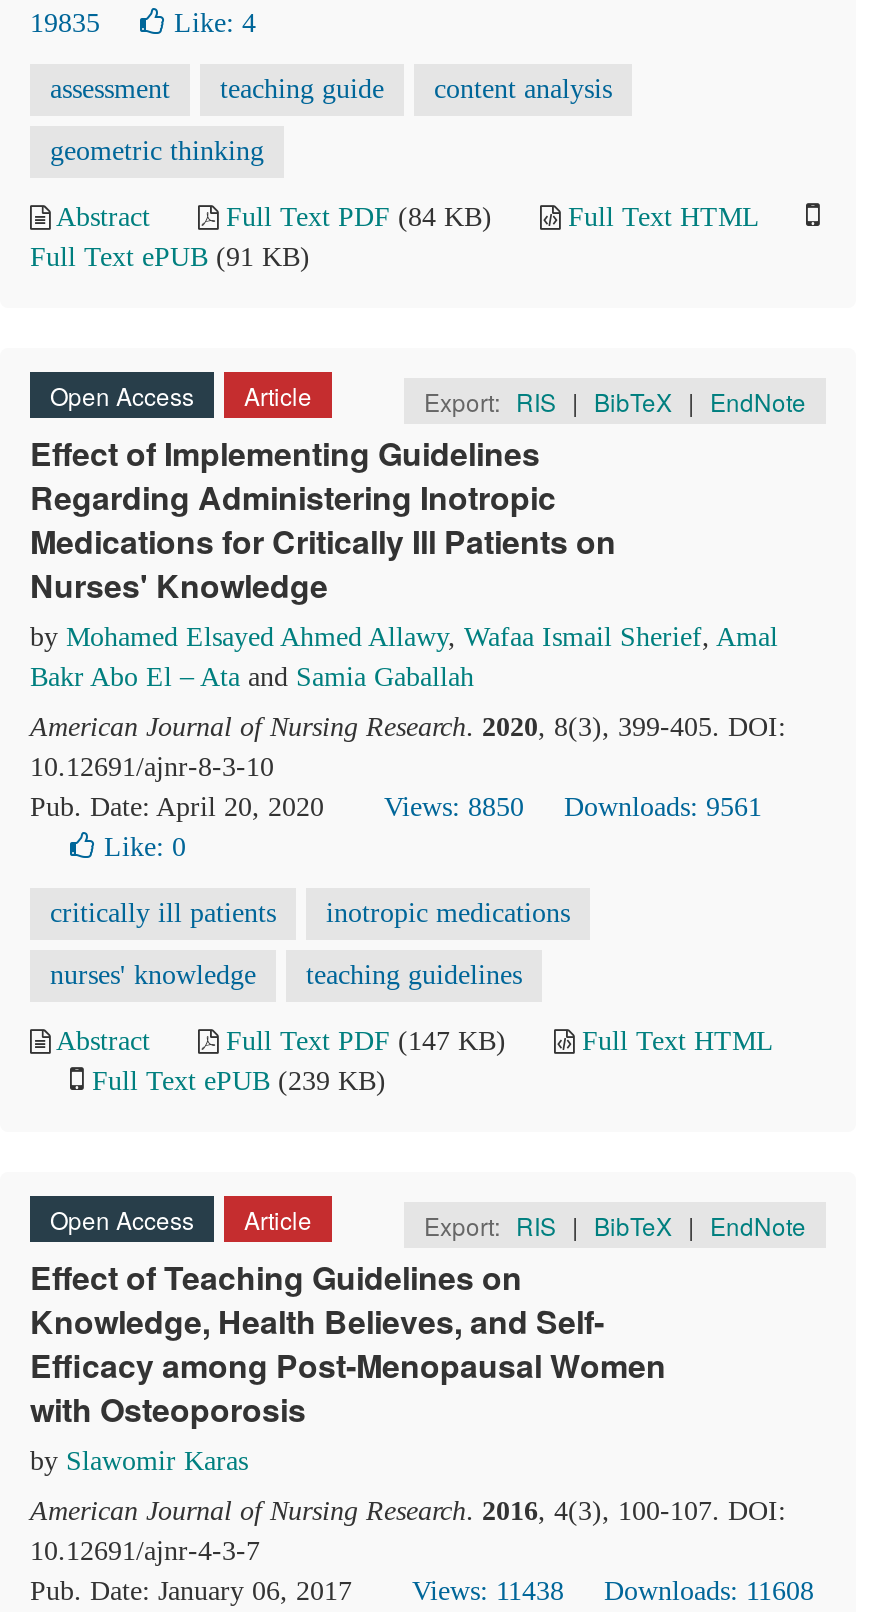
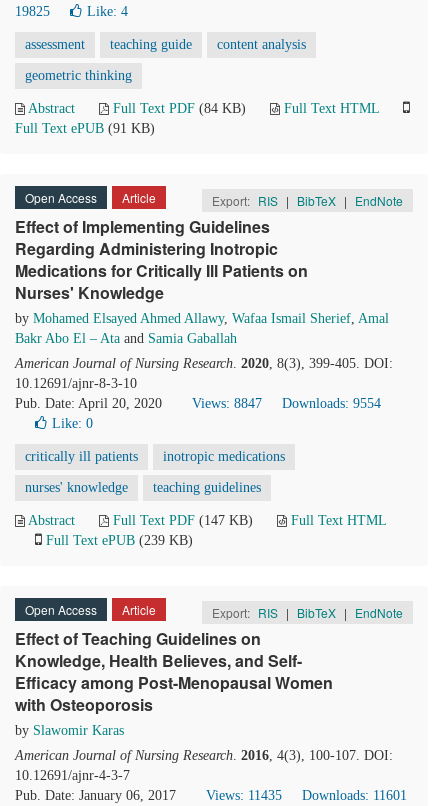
- 19835
+ 19825

- Views: 8850
+ Views: 8847

- Downloads: 9561
+ Downloads: 9554

- Views: 11438
+ Views: 11435

- Downloads: 11608
+ Downloads: 11601
